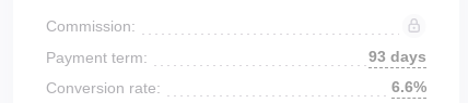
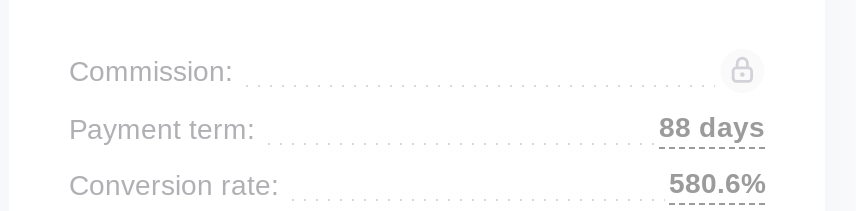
- 93 days
+ 88 days

- 6.6%
+ 580.6%
